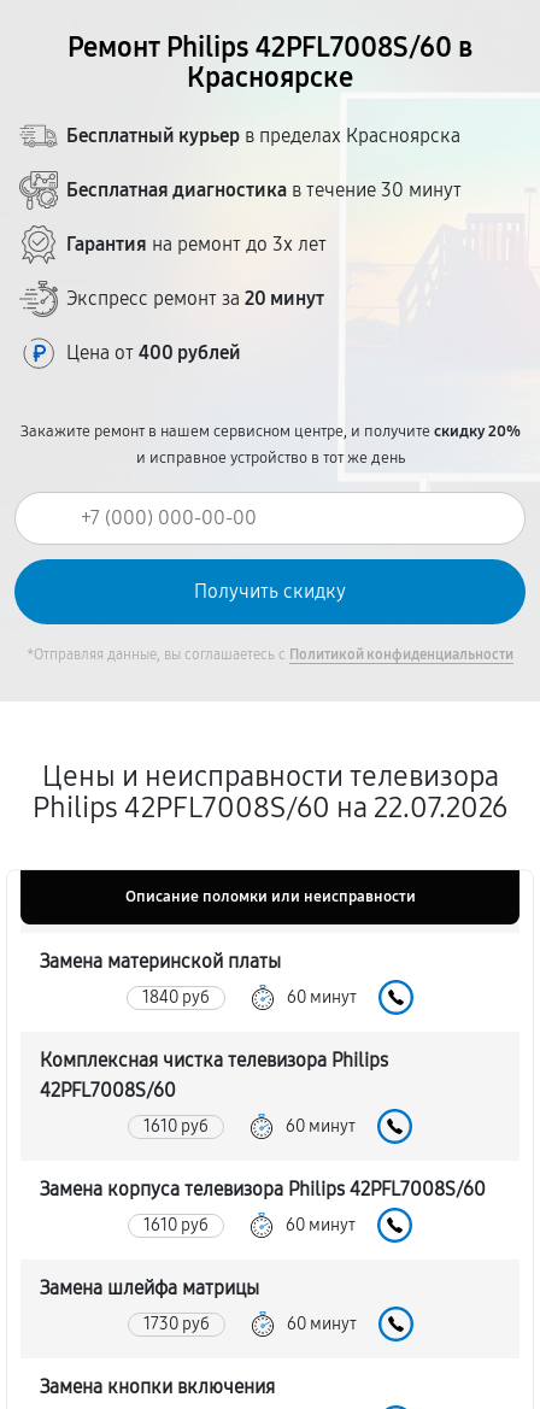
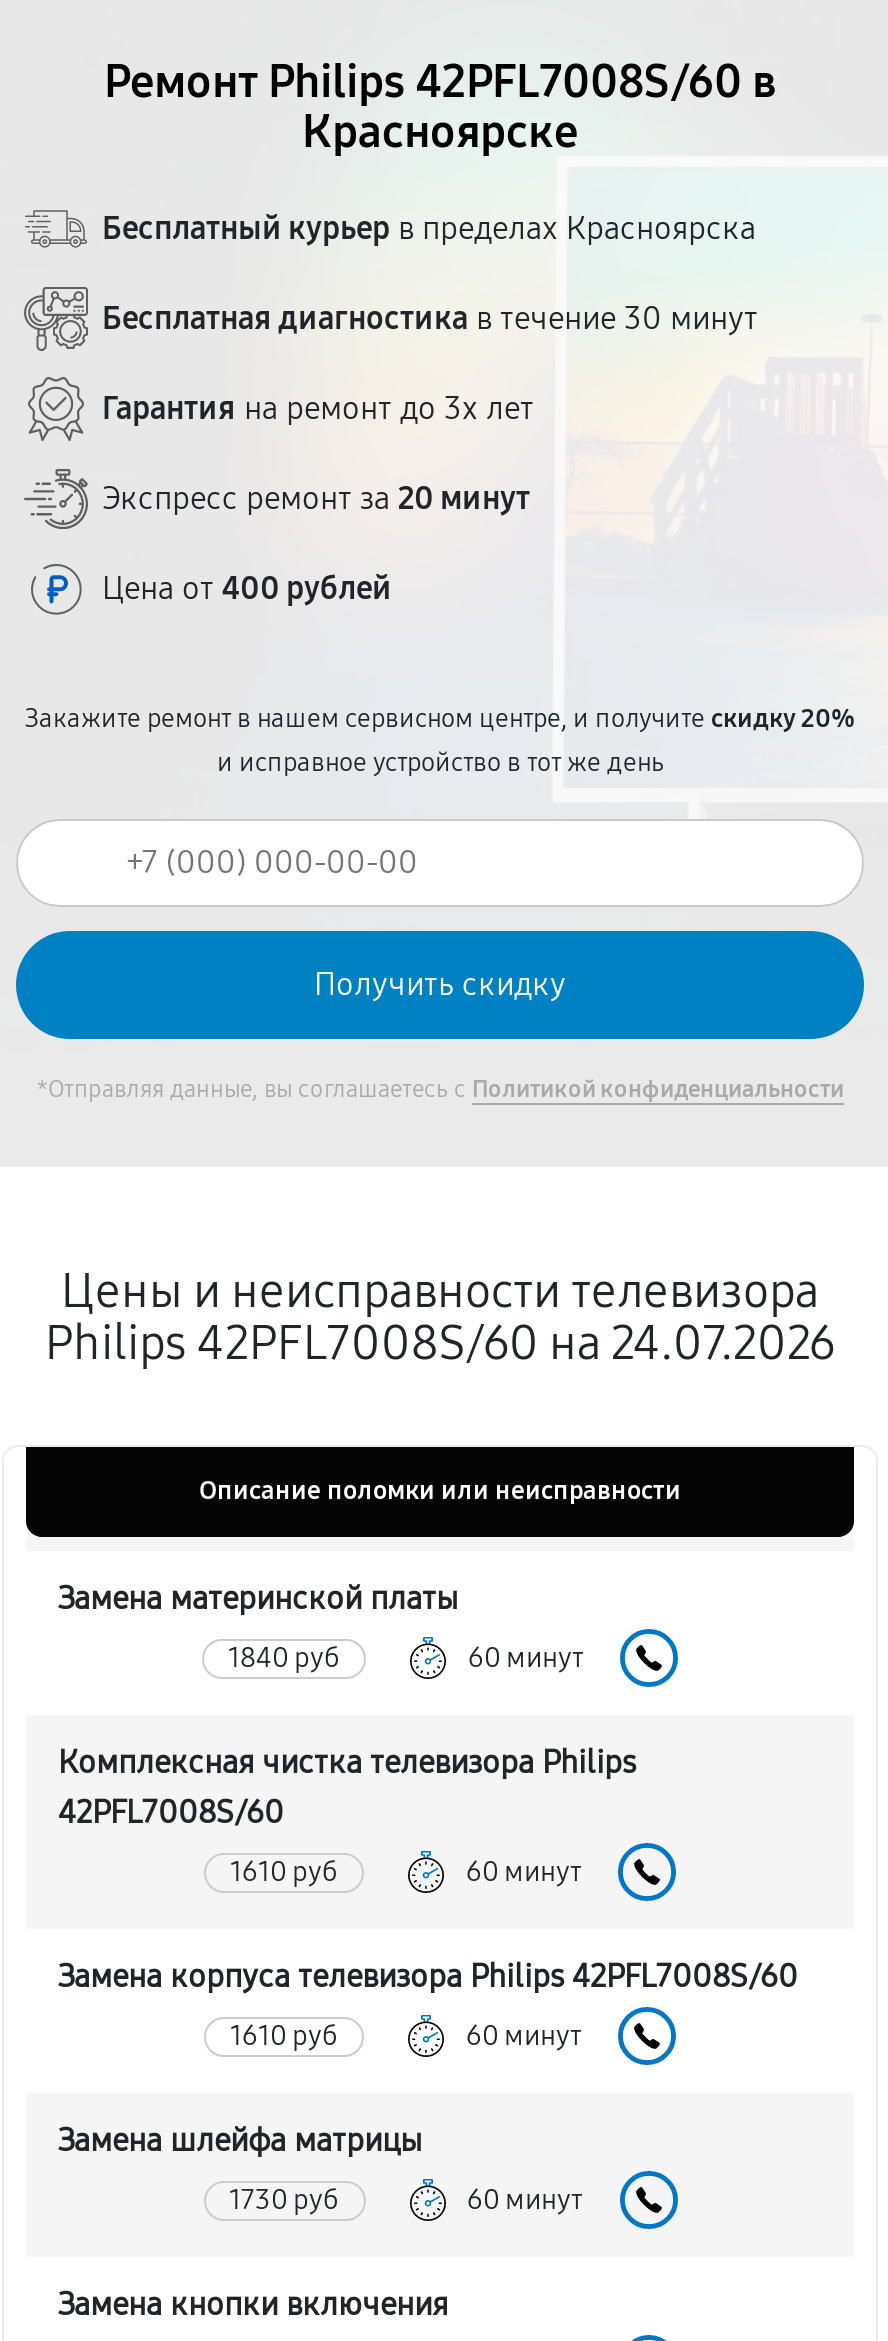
- Philips 42PFL7008S/60 на 22.07.2026
+ Philips 42PFL7008S/60 на 24.07.2026
